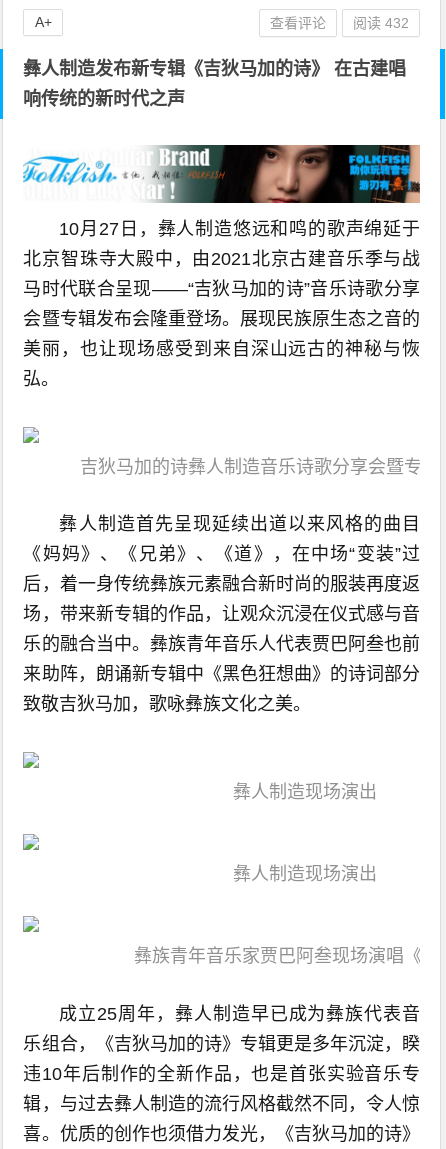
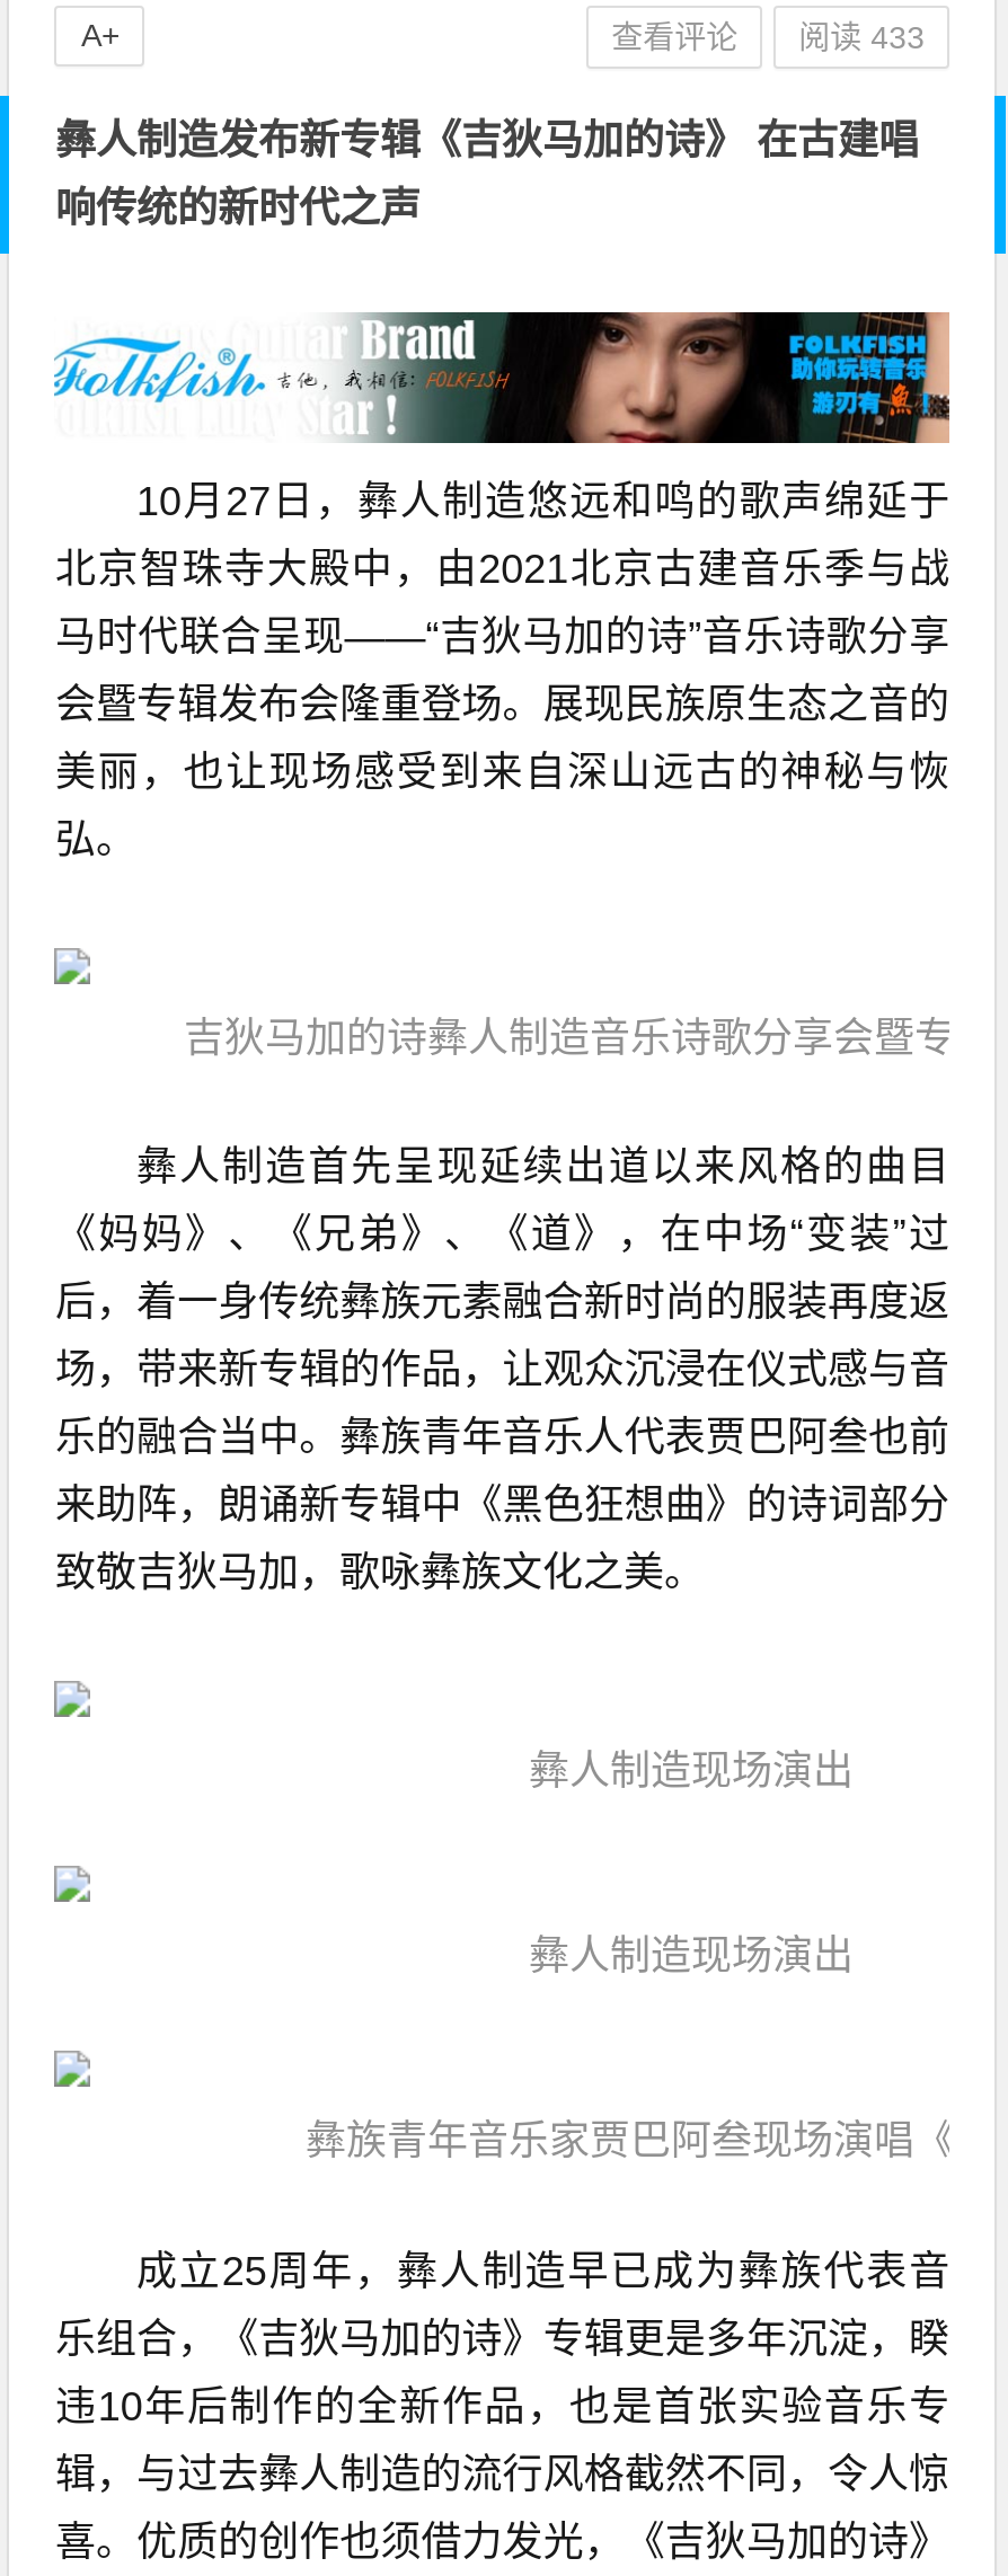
- 查看评论 阅读432
+ 查看评论 阅读433
